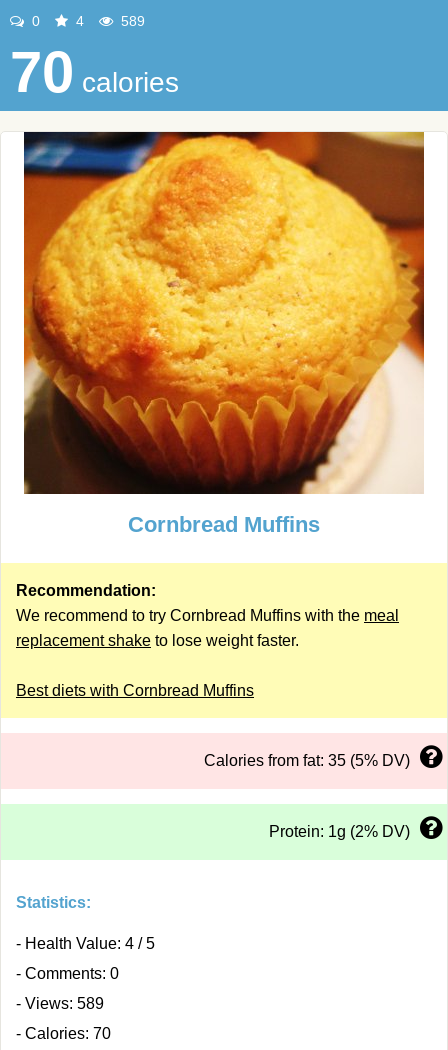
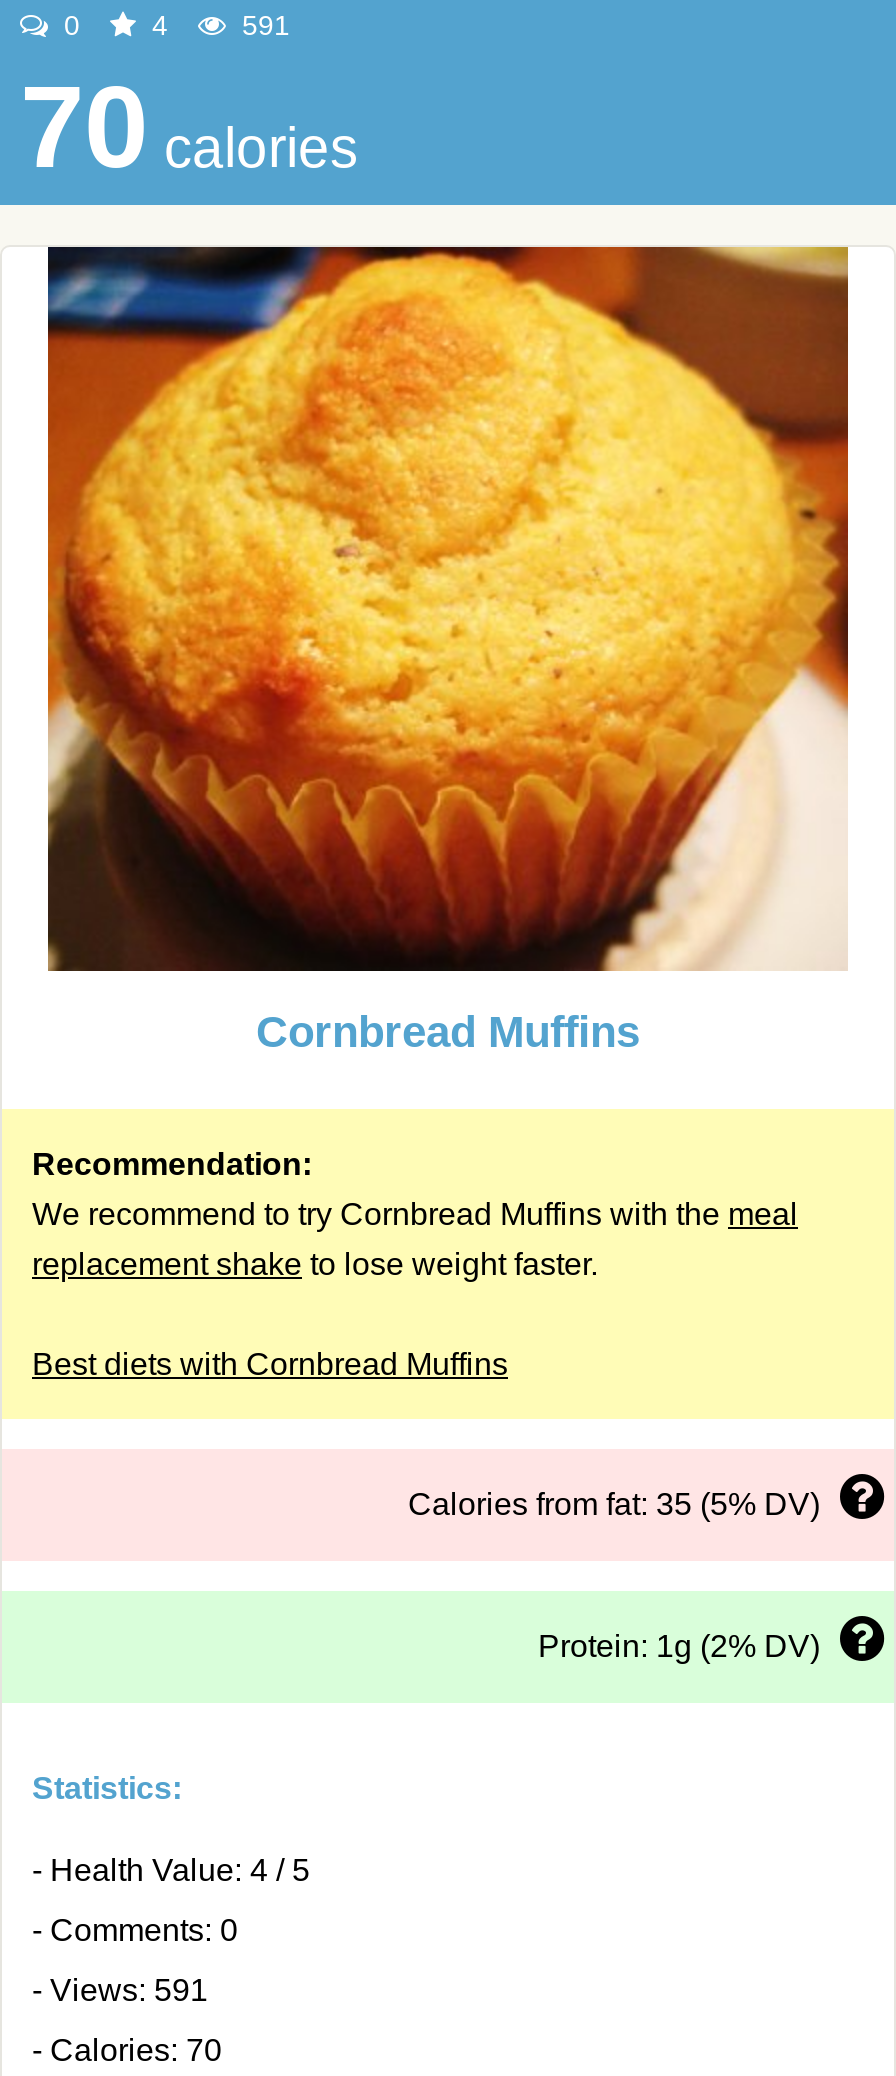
- 589
+ 591

- - Views: 589
+ - Views: 591
